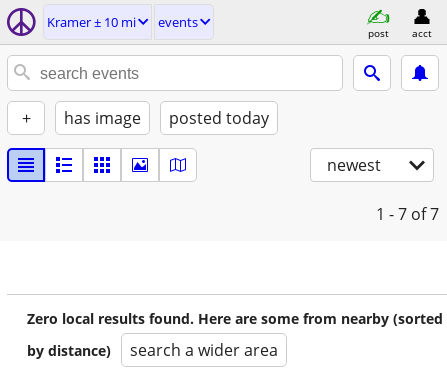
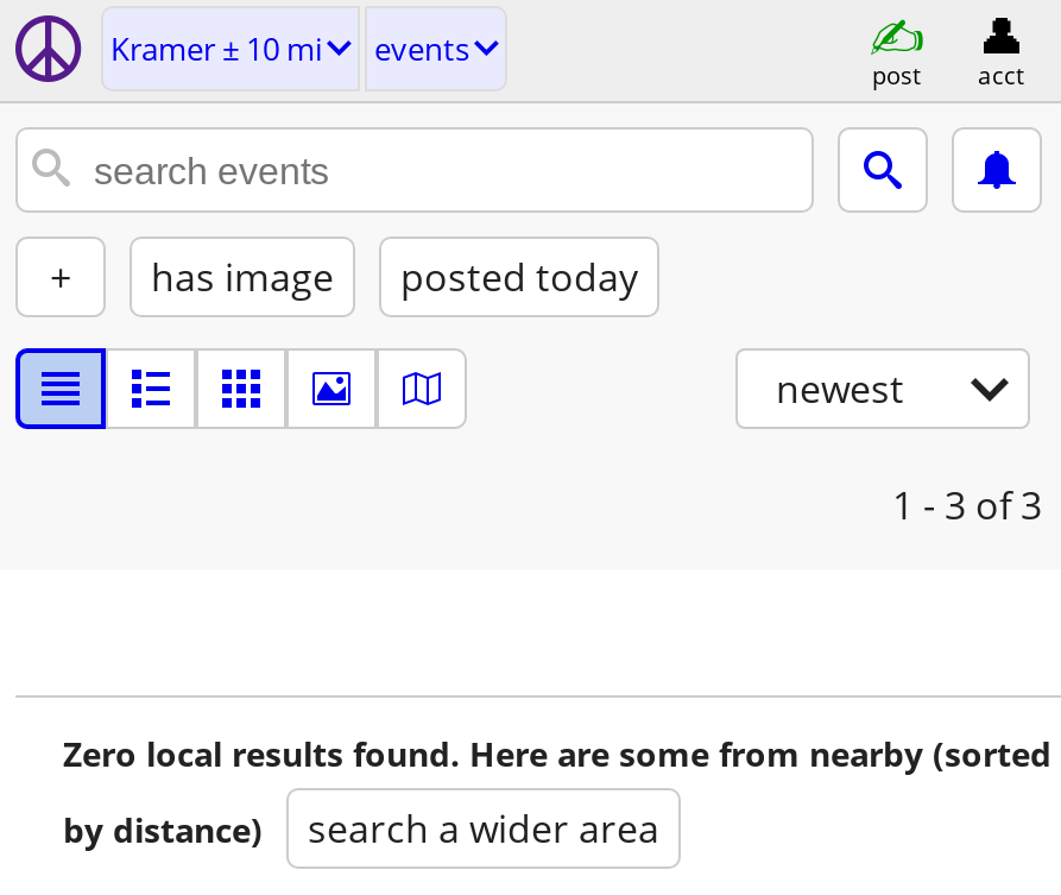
- 1 - 7 of 7
+ 1 - 3 of 3
